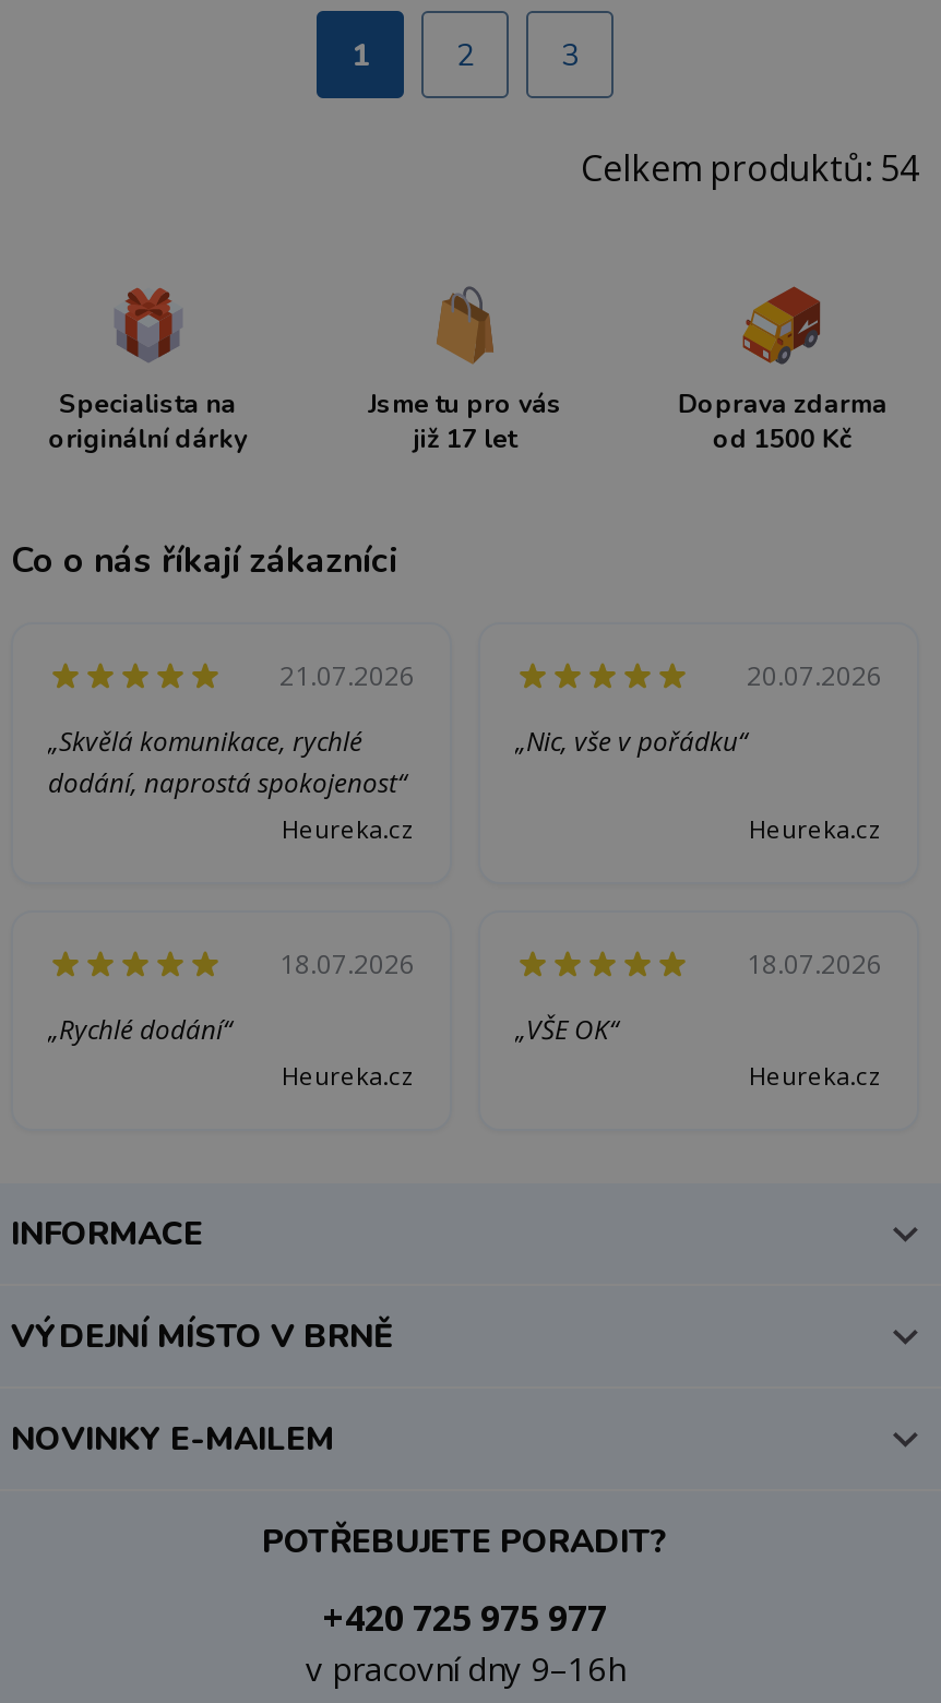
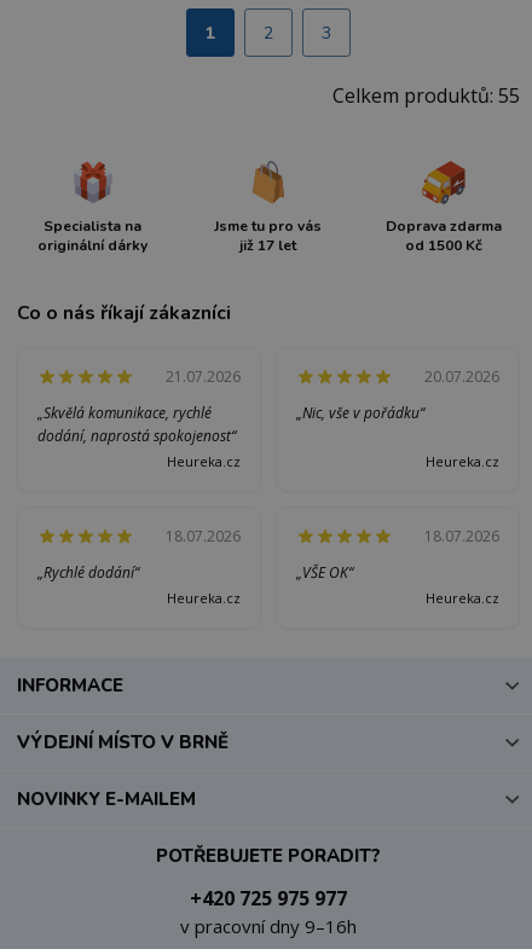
- Celkem produktů: 54
+ Celkem produktů: 55
